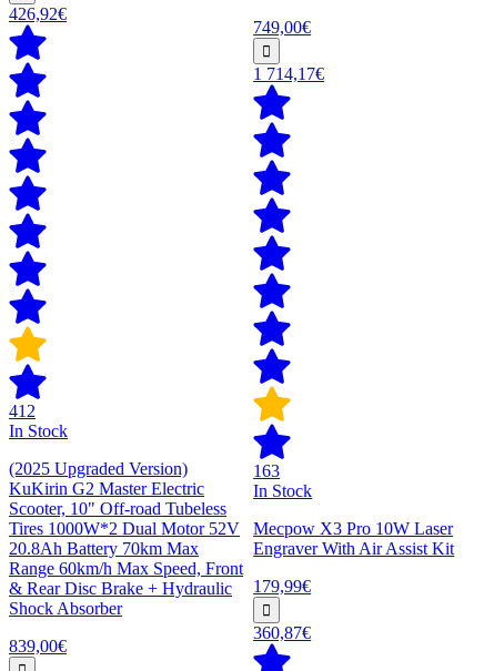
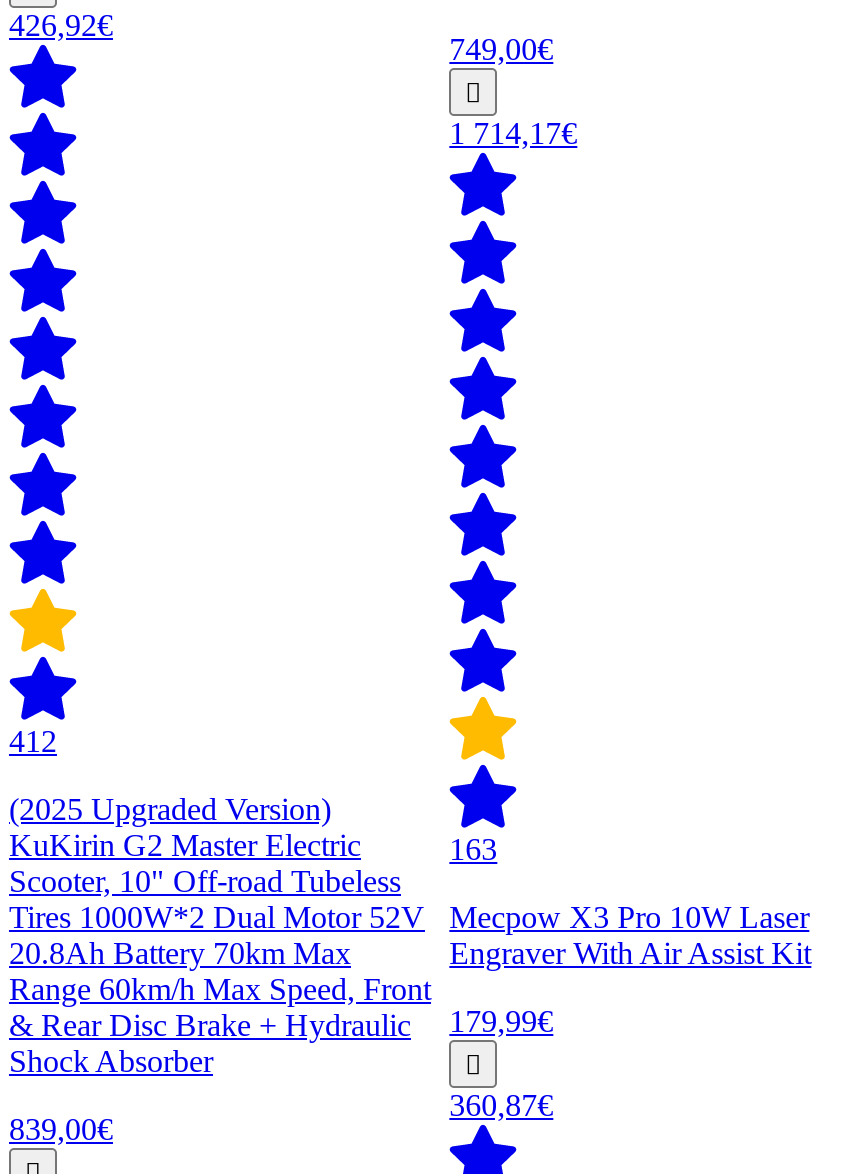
- In Stock

- In Stock
